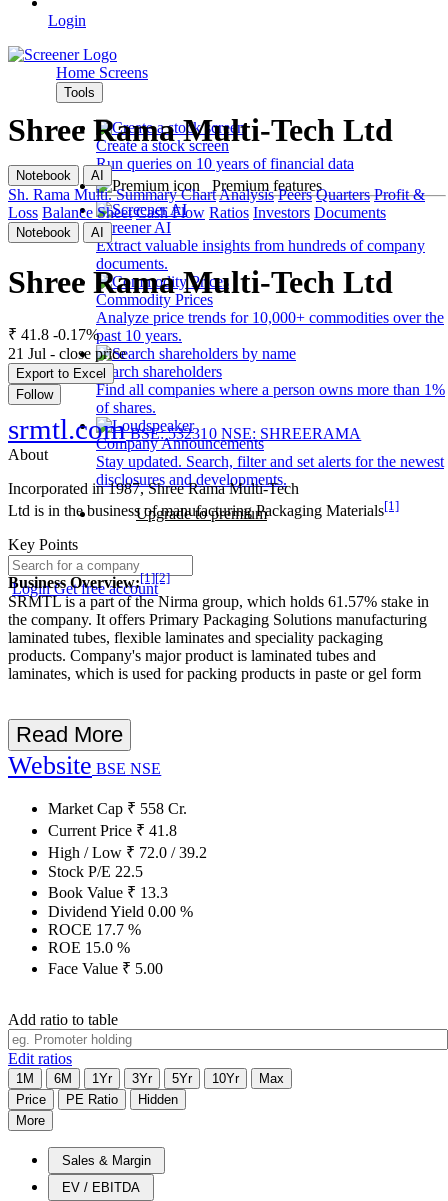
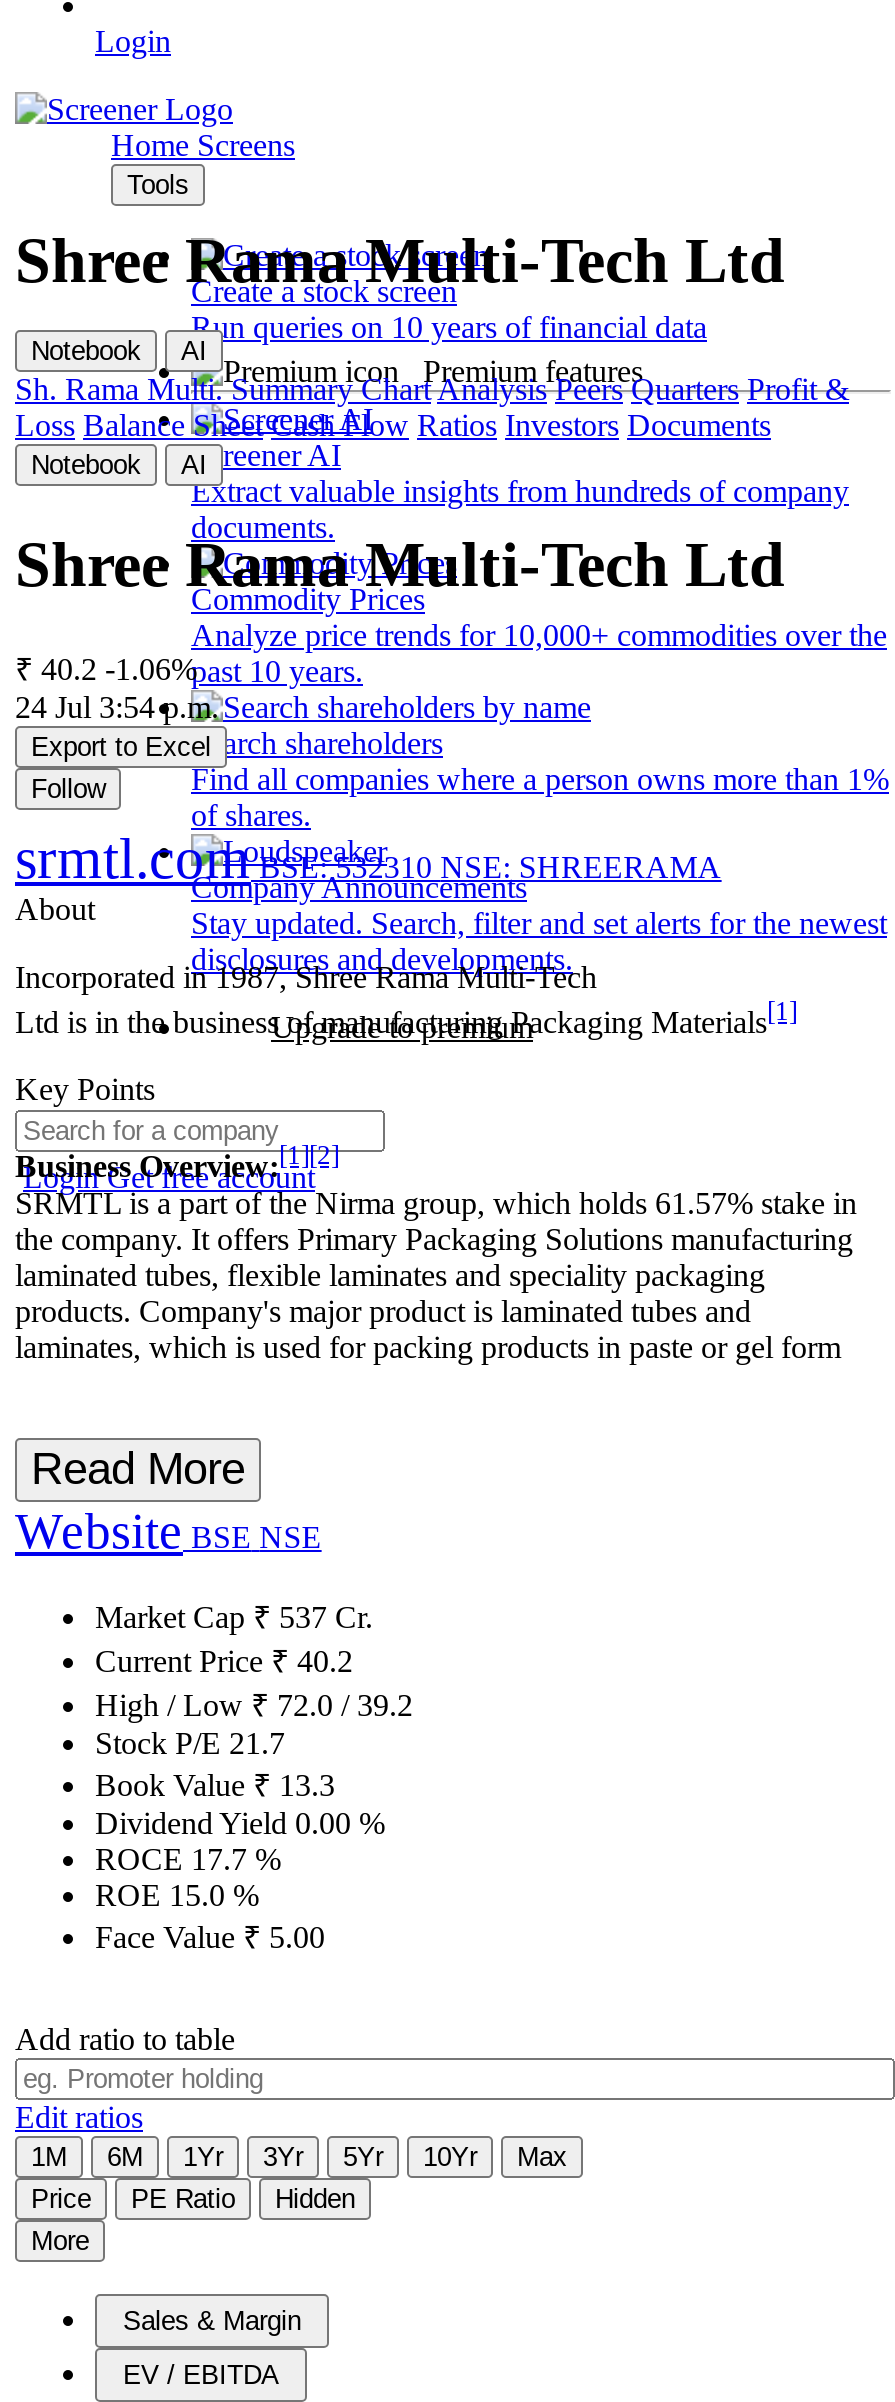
- ₹ 41.8 -0.17%
- 21 Jul - close price
+ ₹ 40.2 -1.06%
+ 24 Jul 3:54 p.m.

- Market Cap ₹558 Cr.
+ Market Cap ₹537 Cr.

- Current Price ₹41.8
+ Current Price ₹40.2

- Stock P/E 22.5
+ Stock P/E 21.7
